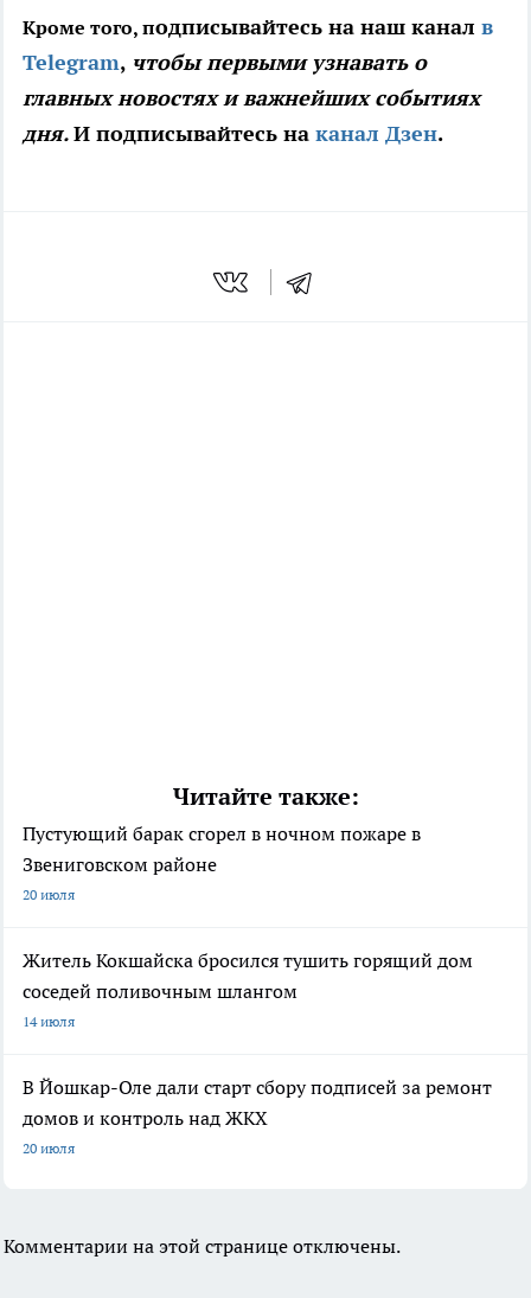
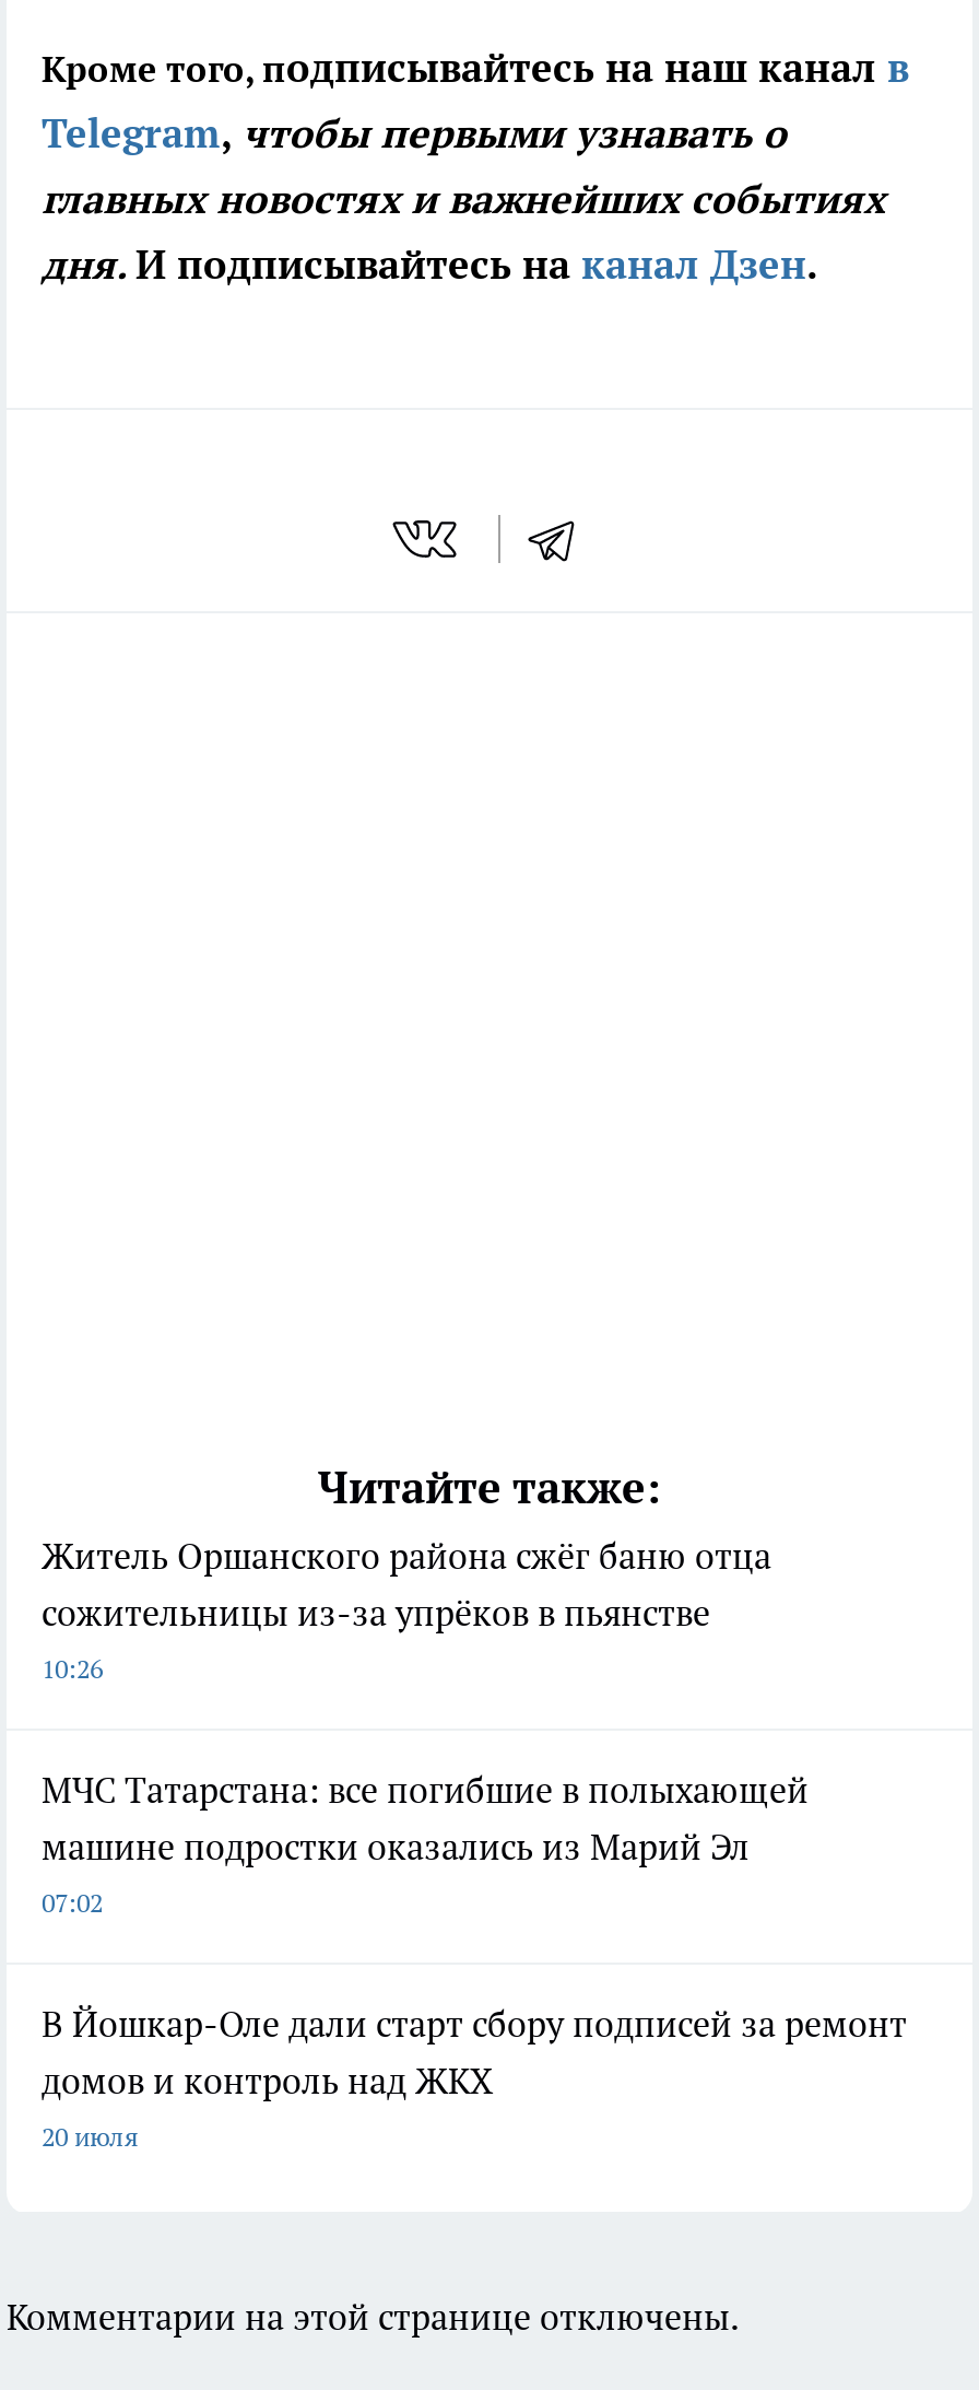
- Пустующий барак сгорел в ночном пожаре в
- Звениговском районе
- 20 июля
+ Житель Оршанского района сжёг баню отца
+ сожительницы из-за упрёков в пьянстве
+ 10:26

- Житель Кокшайска бросился тушить горящий дом
- соседей поливочным шлангом
- 14 июля
+ МЧС Татарстана: все погибшие в полыхающей
+ машине подростки оказались из Марий Эл
+ 07:02
